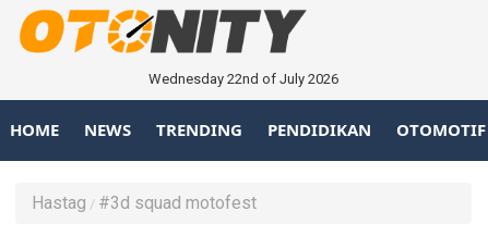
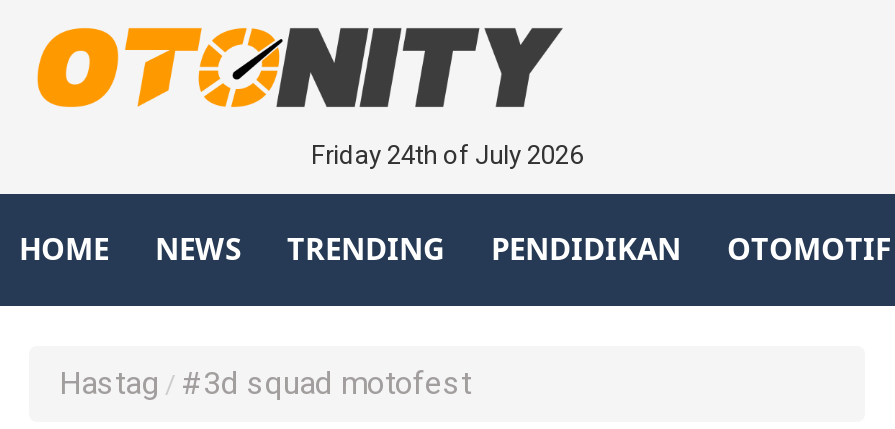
- Wednesday 22nd of July 2026
+ Friday 24th of July 2026
